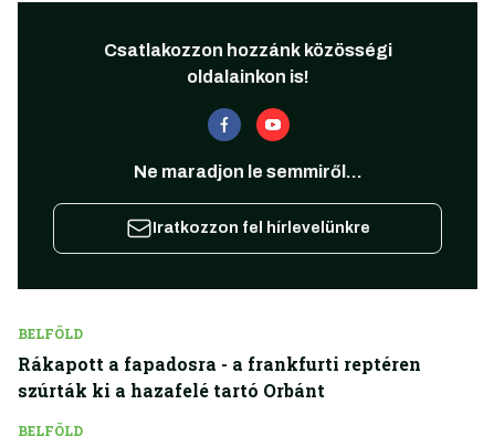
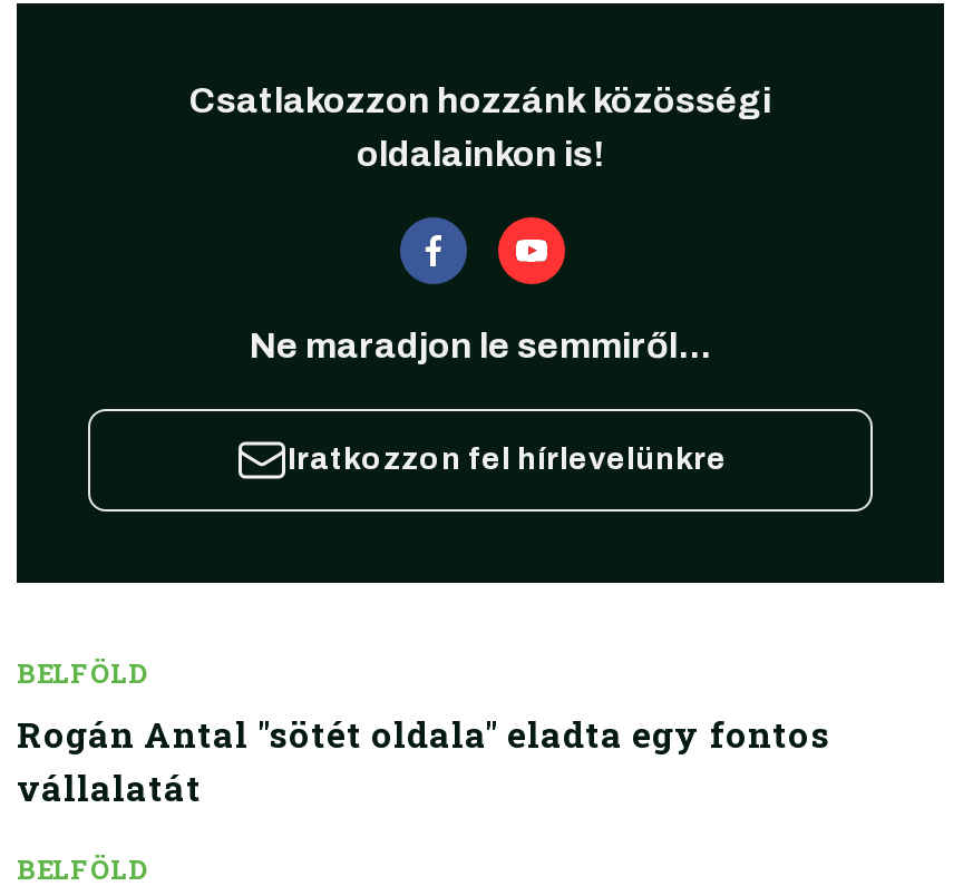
- Rákapott a fapadosra - a frankfurti reptéren
- szúrták ki a hazafelé tartó Orbánt
+ Rogán Antal "sötét oldala" eladta egy fontos
+ vállalatát
